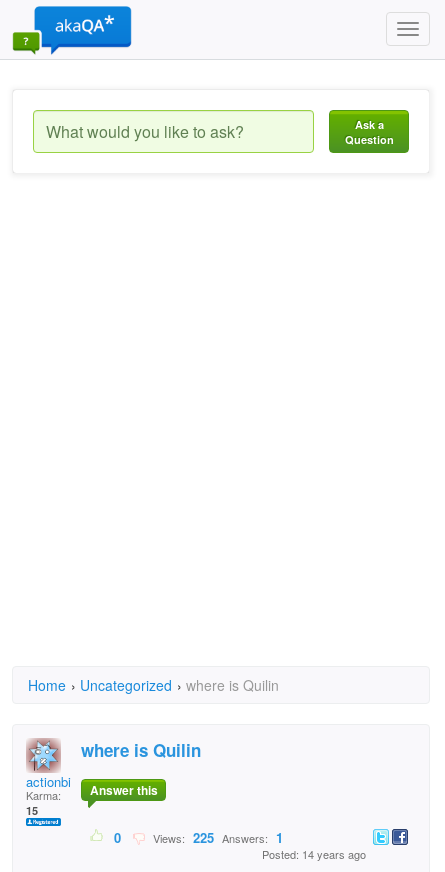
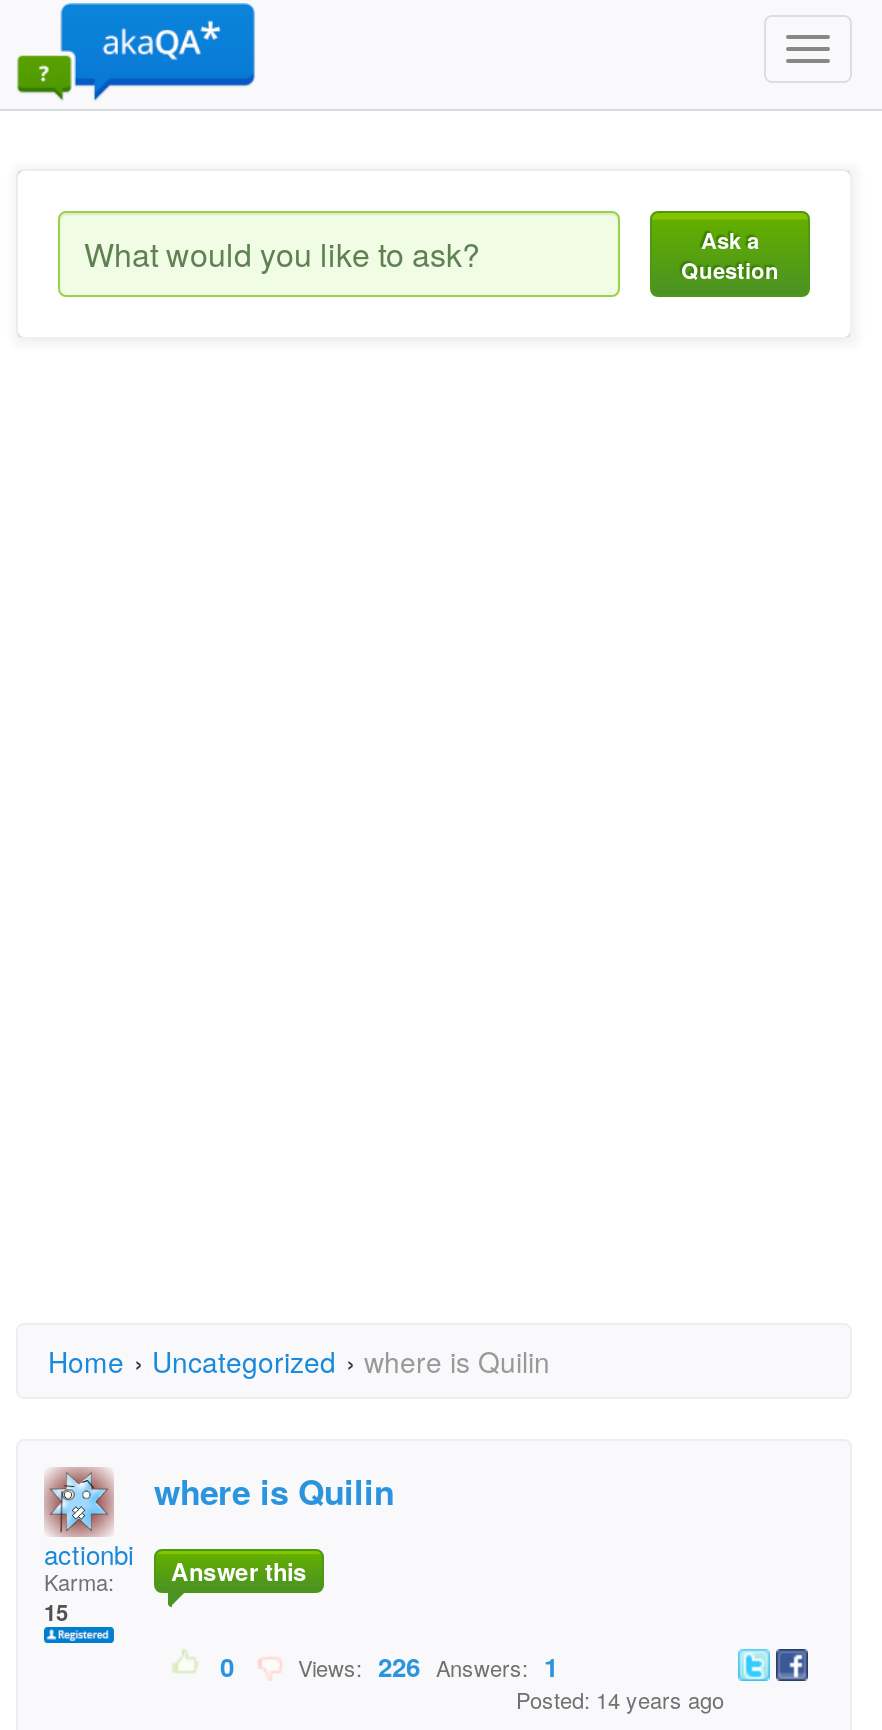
- Views: 225 Answers: 1
+ Views: 226 Answers: 1
